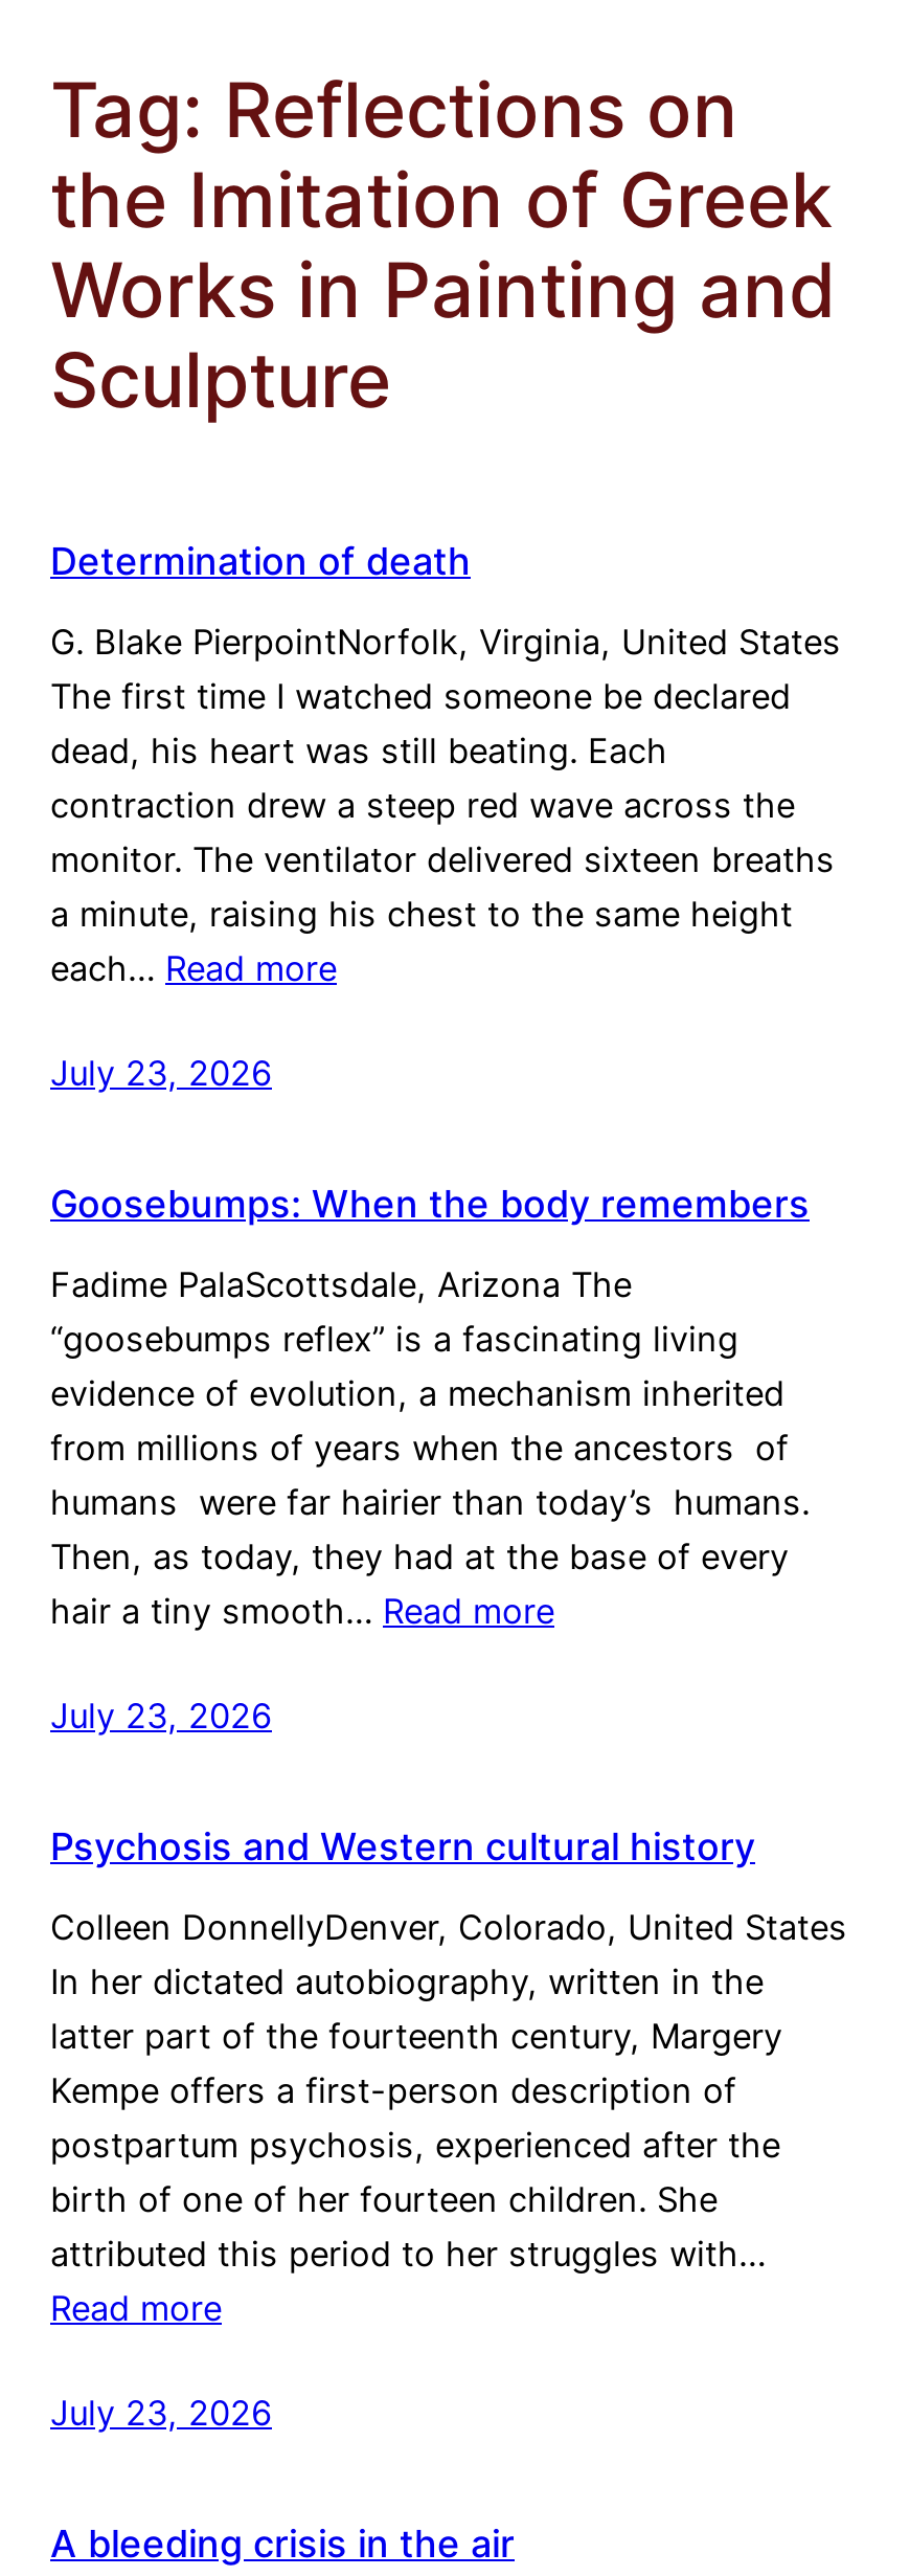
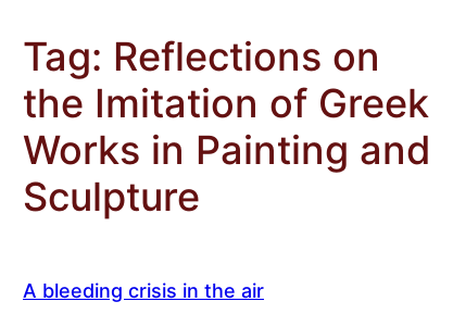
- Determination of death
- G. Blake PierpointNorfolk, Virginia, United States
- The first time I watched someone be declared
- dead, his heart was still beating. Each
- contraction drew a steep red wave across the
- monitor. The ventilator delivered sixteen breaths
- a minute, raising his chest to the same height
- each… Read more
- July 23, 2026
- Goosebumps: When the body remembers
- Fadime PalaScottsdale, Arizona The
- “goosebumps reflex” is a fascinating living
- evidence of evolution, a mechanism inherited
- from millions of years when the ancestors of
- humans were far hairier than today’s humans.
- Then, as today, they had at the base of every
- hair a tiny smooth… Read more
- July 23, 2026
- Psychosis and Western cultural history
- Colleen DonnellyDenver, Colorado, United States
- In her dictated autobiography, written in the
- latter part of the fourteenth century, Margery
- Kempe offers a first-person description of
- postpartum psychosis, experienced after the
- birth of one of her fourteen children. She
- attributed this period to her struggles with…
- Read more
- July 23, 2026
